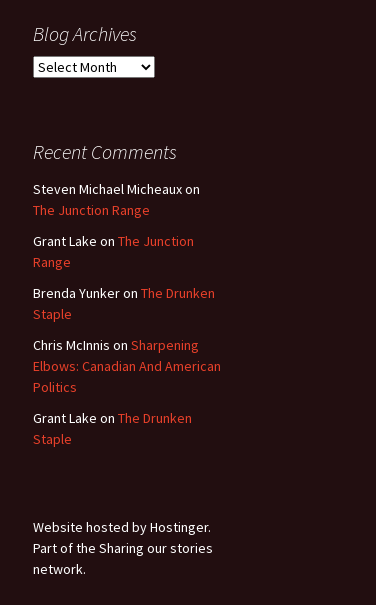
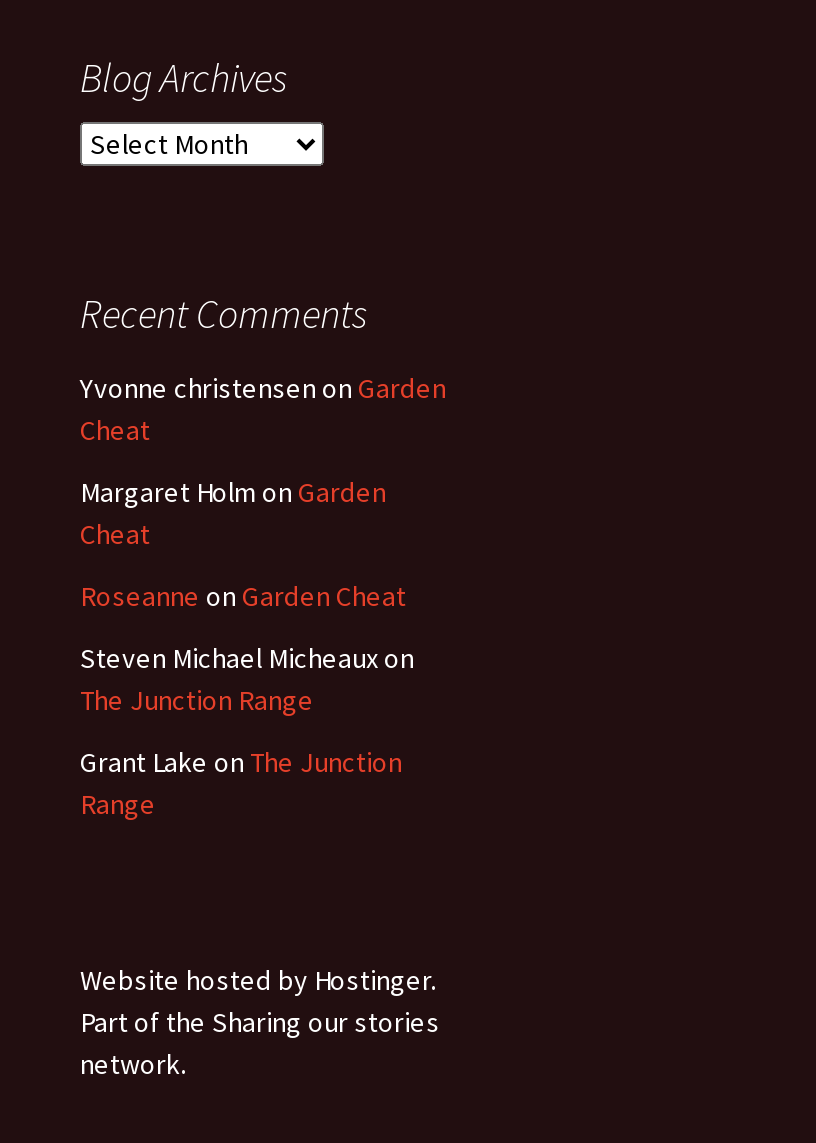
+ Yvonne christensen on Garden
+ Cheat
+ Margaret Holm on Garden
+ Cheat
+ Roseanne on Garden Cheat

moved down: Steven Michael Micheaux on | The Junction Range | Grant Lake on The Junction | Range

- Brenda Yunker on The Drunken
- Staple
- Chris McInnis on Sharpening
- Elbows: Canadian And American
- Politics
- Grant Lake on The Drunken
- Staple
